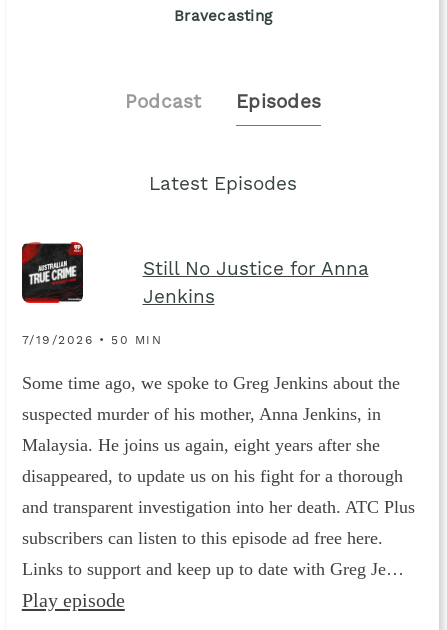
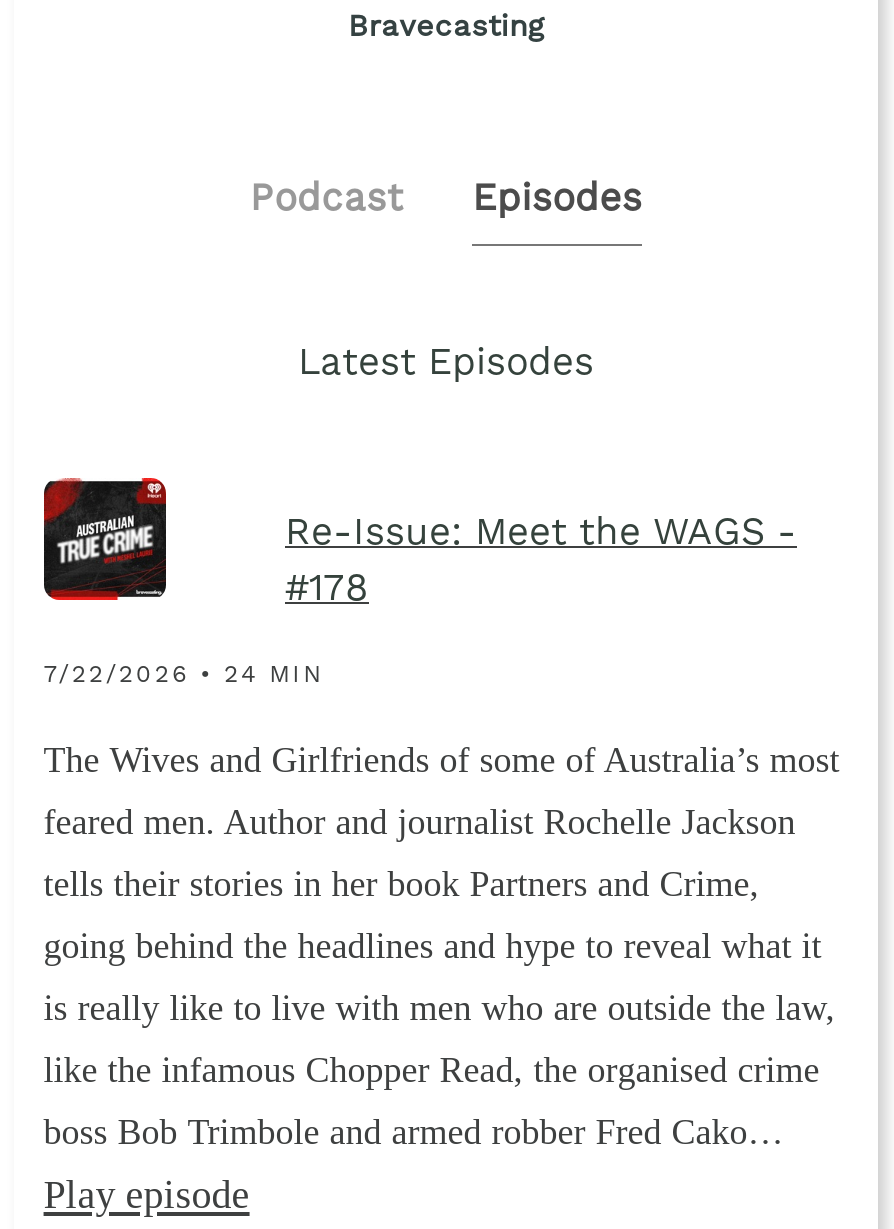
- Still No Justice for Anna
+ Re-Issue: Meet the WAGS -

- Jenkins
+ #178

- 7/19/2026 • 50 MIN
+ 7/22/2026 • 24 MIN

- Some time ago, we spoke to Greg Jenkins about the
+ The Wives and Girlfriends of some of Australia’s most

- suspected murder of his mother, Anna Jenkins, in
+ feared men. Author and journalist Rochelle Jackson

- Malaysia. He joins us again, eight years after she
+ tells their stories in her book Partners and Crime,

- disappeared, to update us on his fight for a thorough
+ going behind the headlines and hype to reveal what it

- and transparent investigation into her death. ATC Plus
+ is really like to live with men who are outside the law,

- subscribers can listen to this episode ad free here.
+ like the infamous Chopper Read, the organised crime

- Links to support and keep up to date with Greg Je…
+ boss Bob Trimbole and armed robber Fred Cako…
